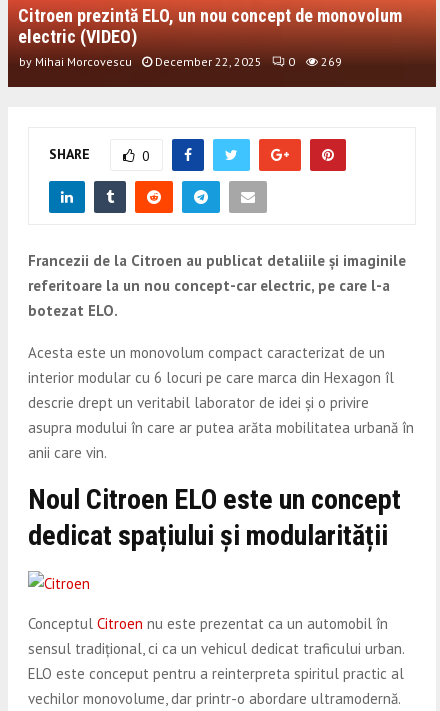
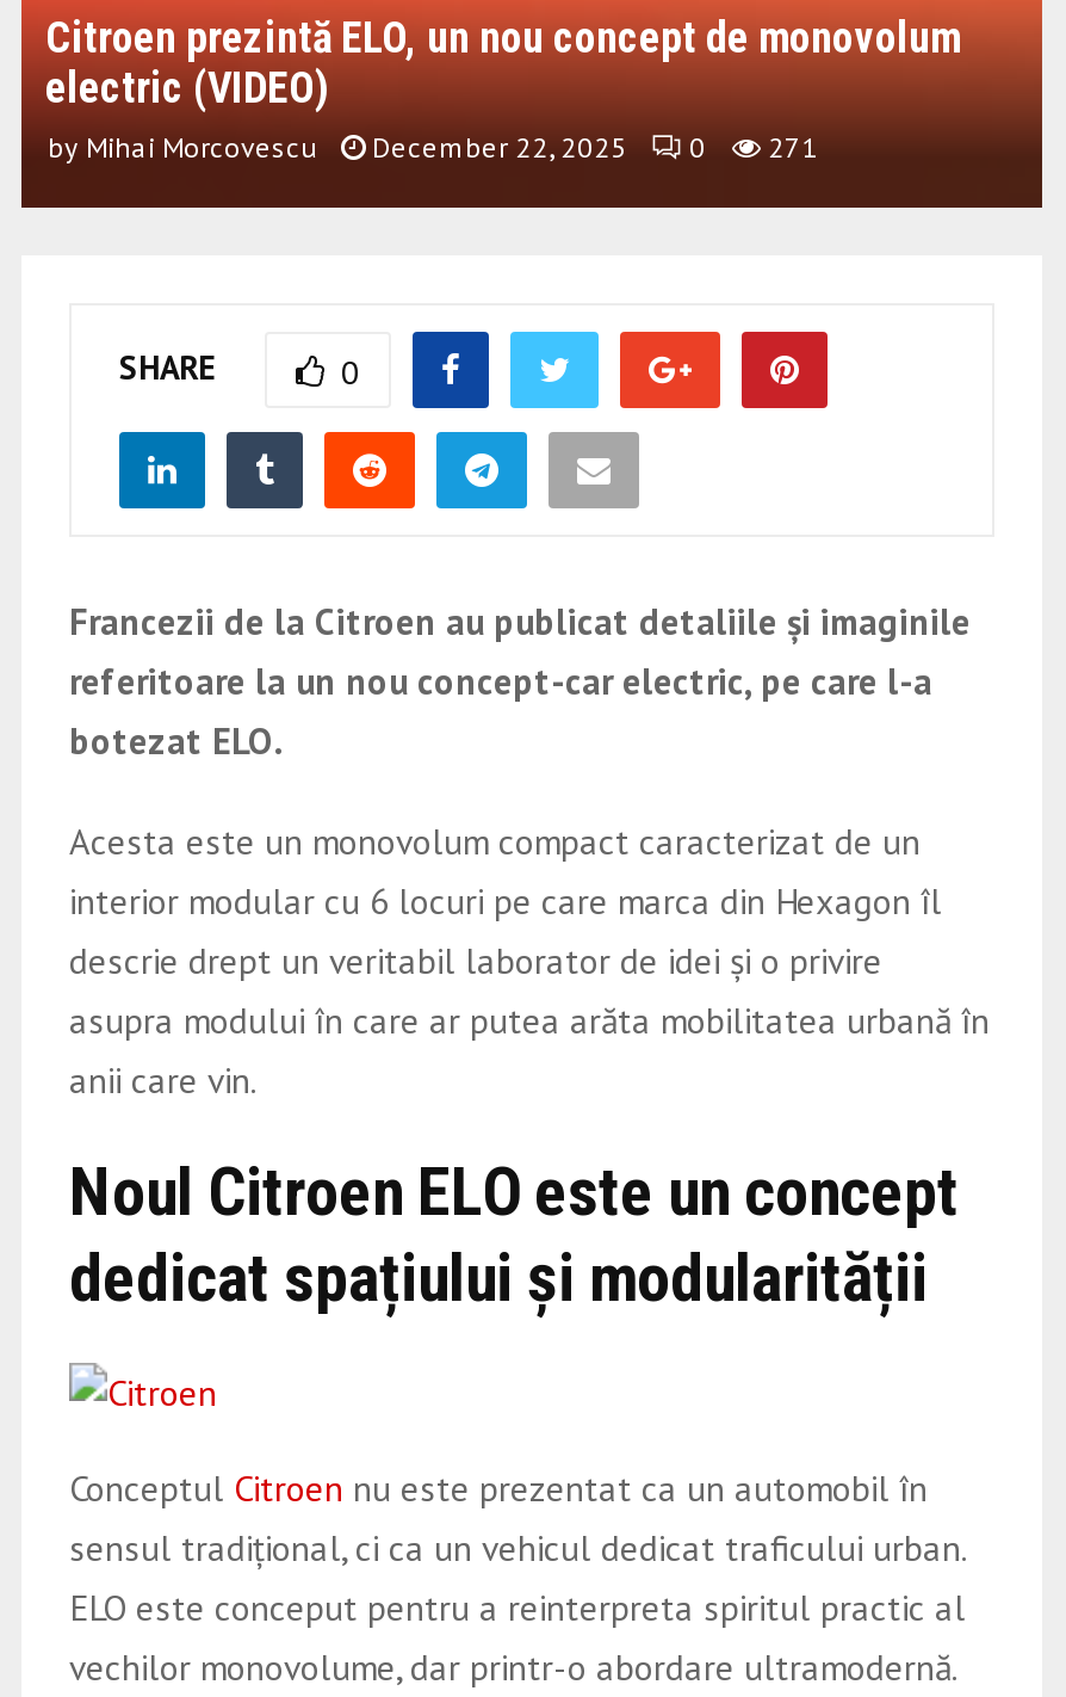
- by Mihai Morcovescu December 22, 2025 0 269
+ by Mihai Morcovescu December 22, 2025 0 271
